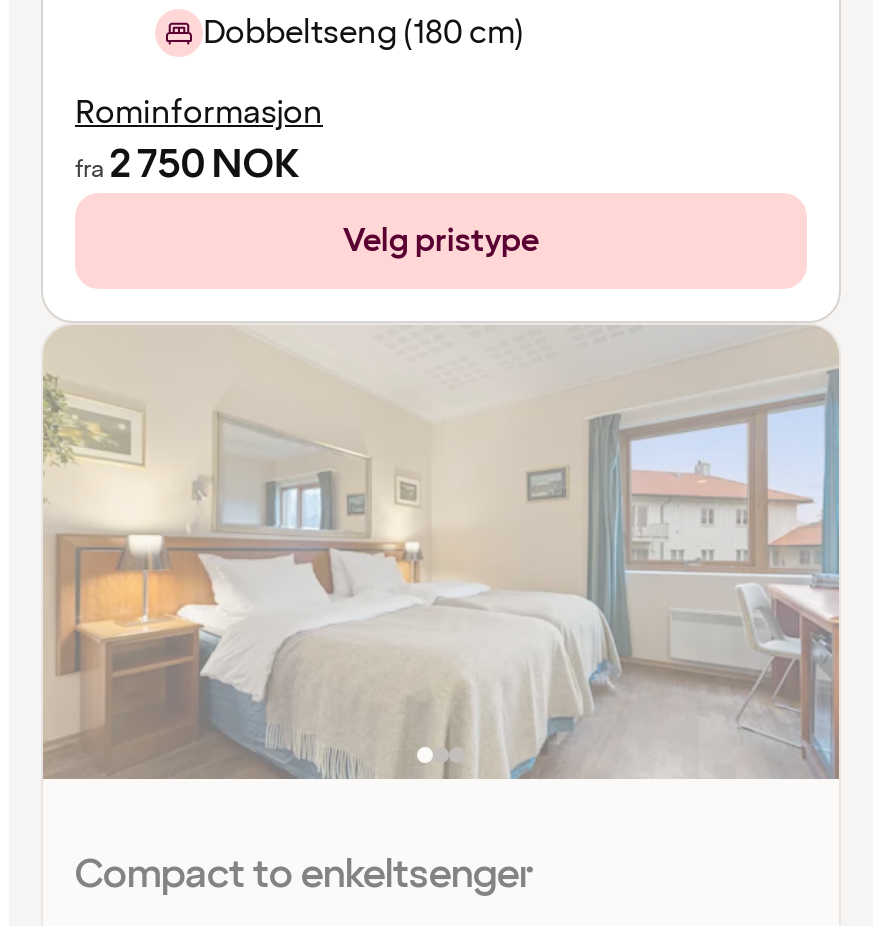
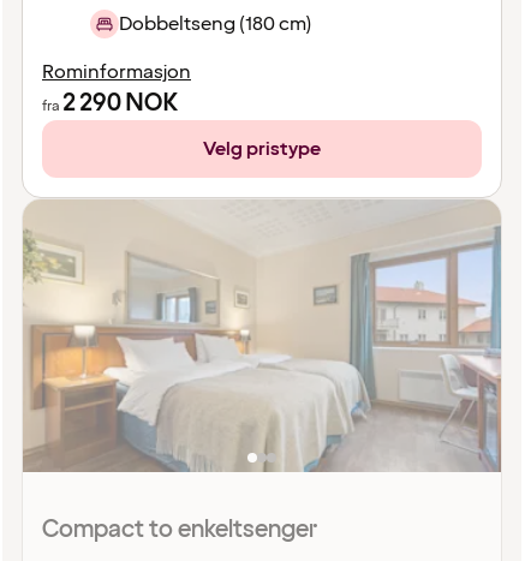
- fra2 750 NOK
+ fra2 290 NOK
